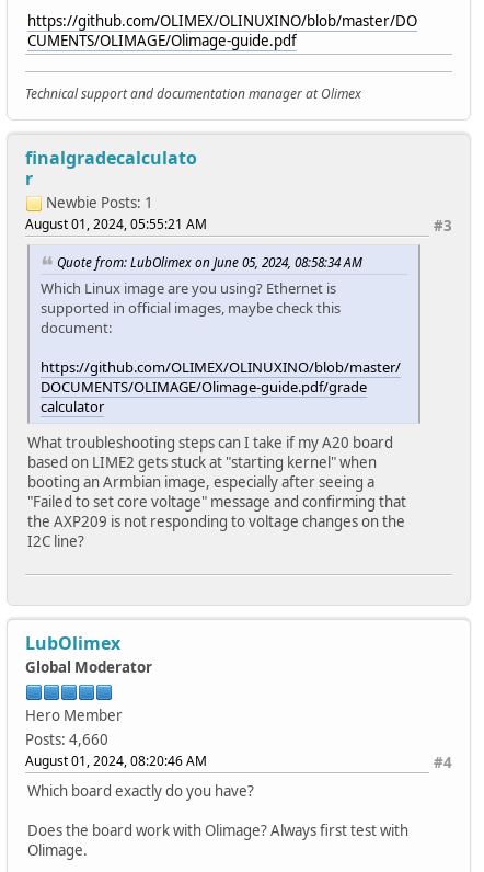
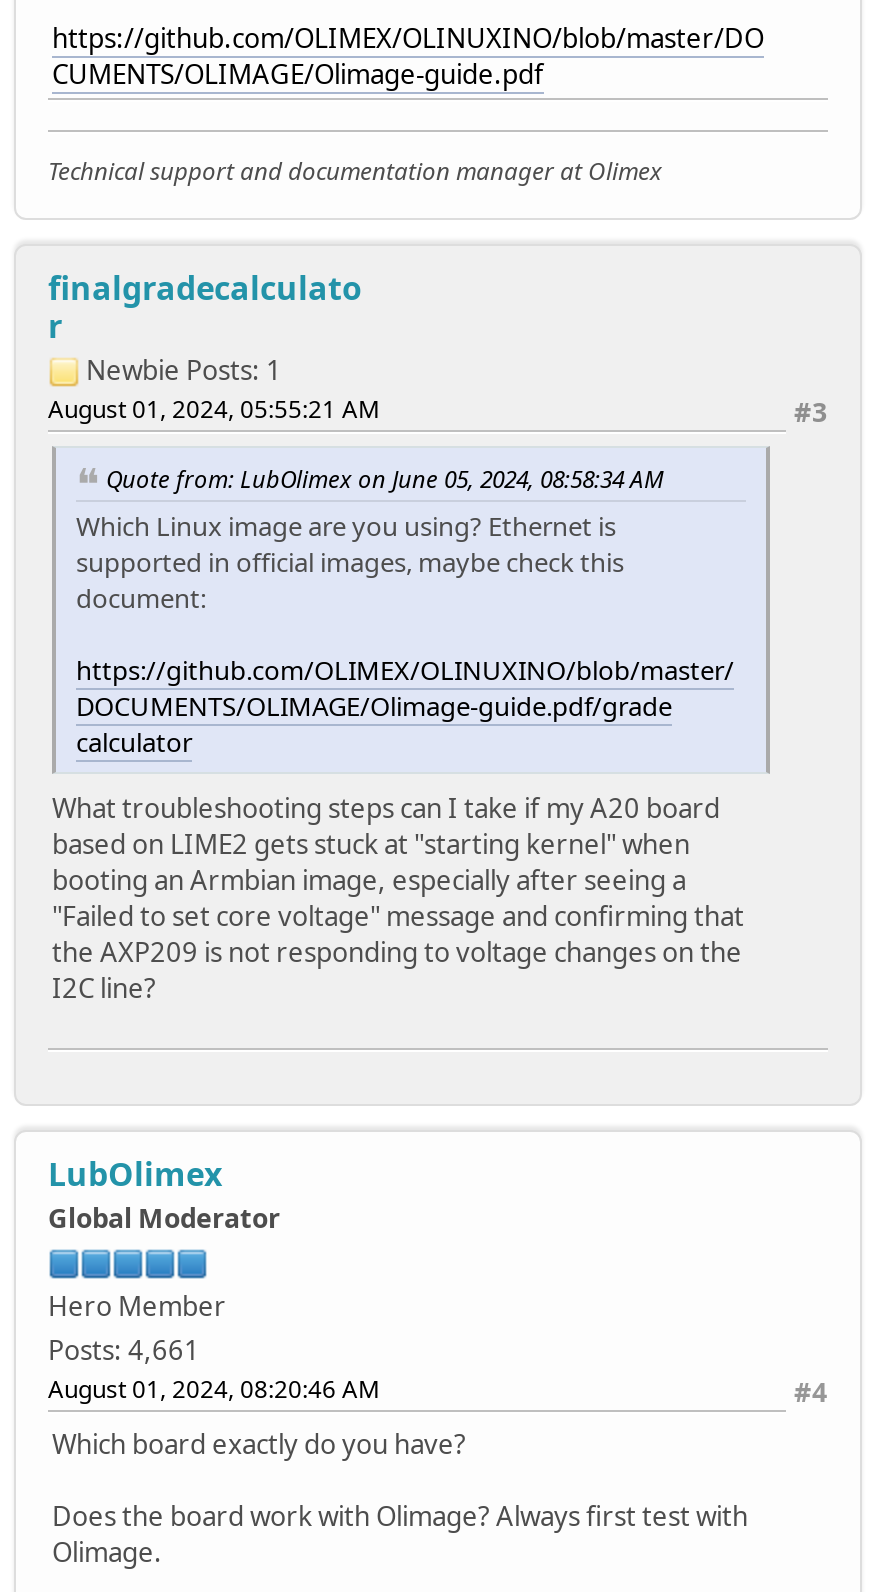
- Posts: 4,660
+ Posts: 4,661
